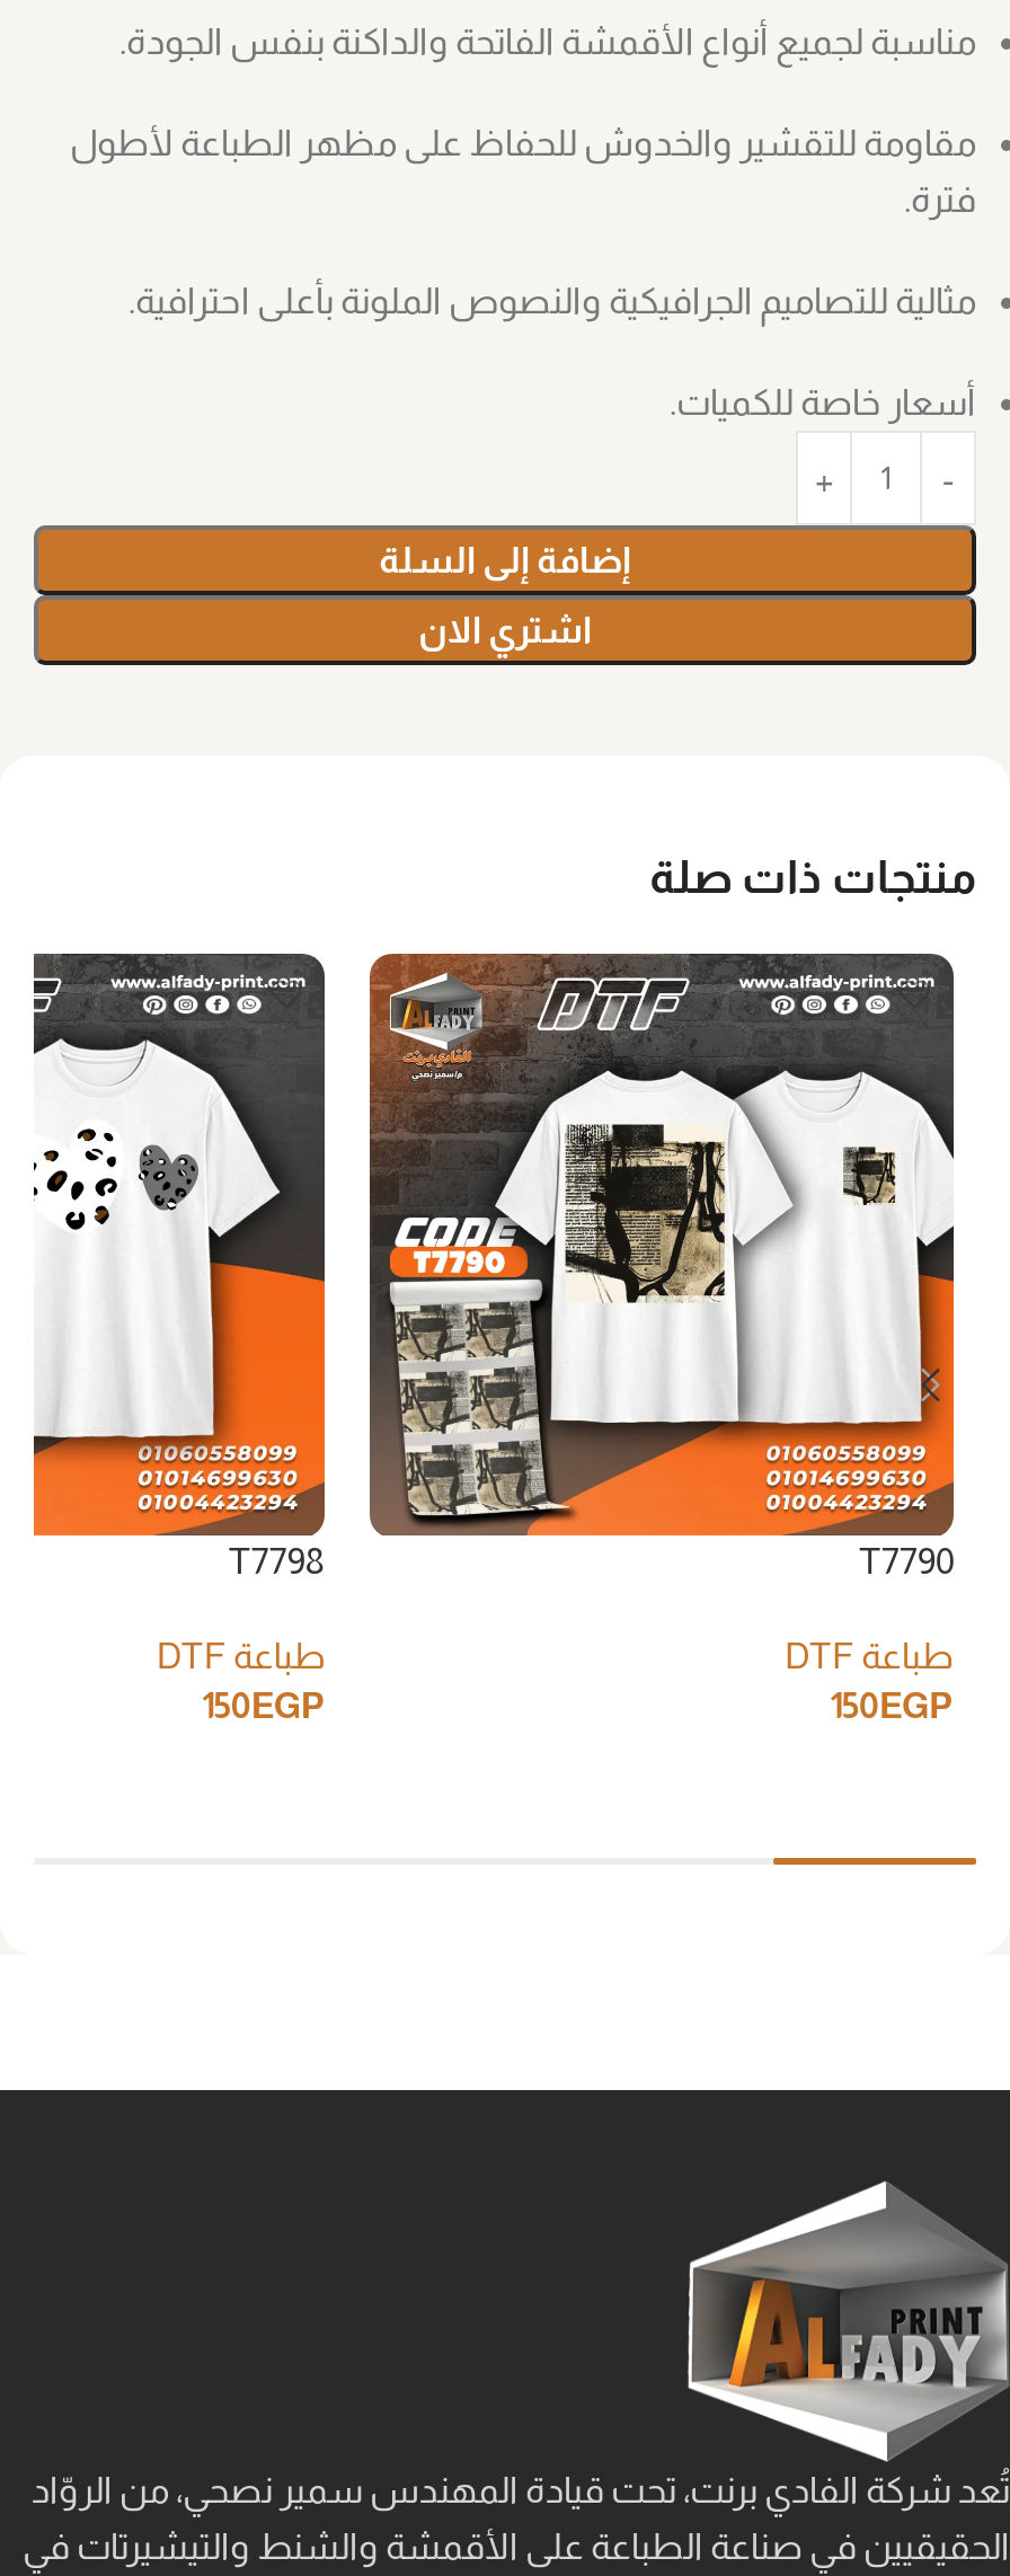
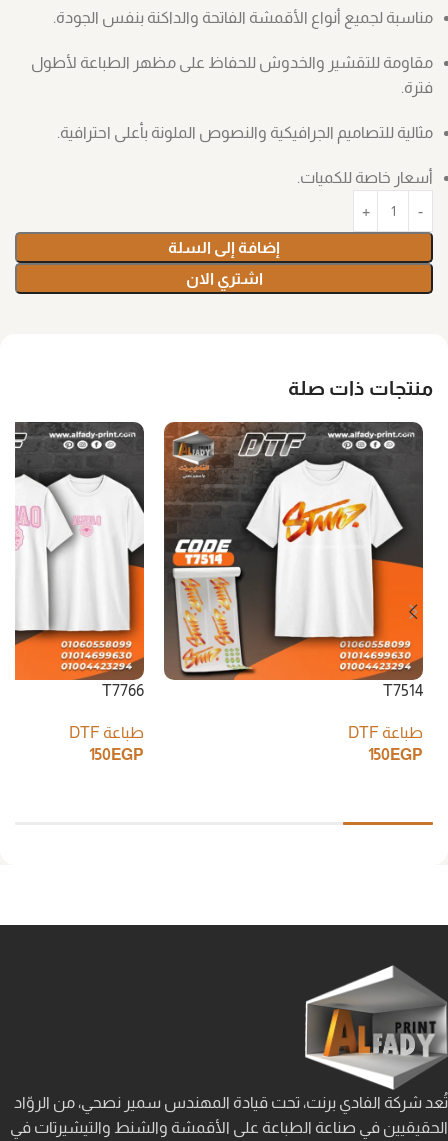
- [image]
- T7798
+ [image]
+ T7766

- [image]
- T7790
+ [image]
+ T7514
